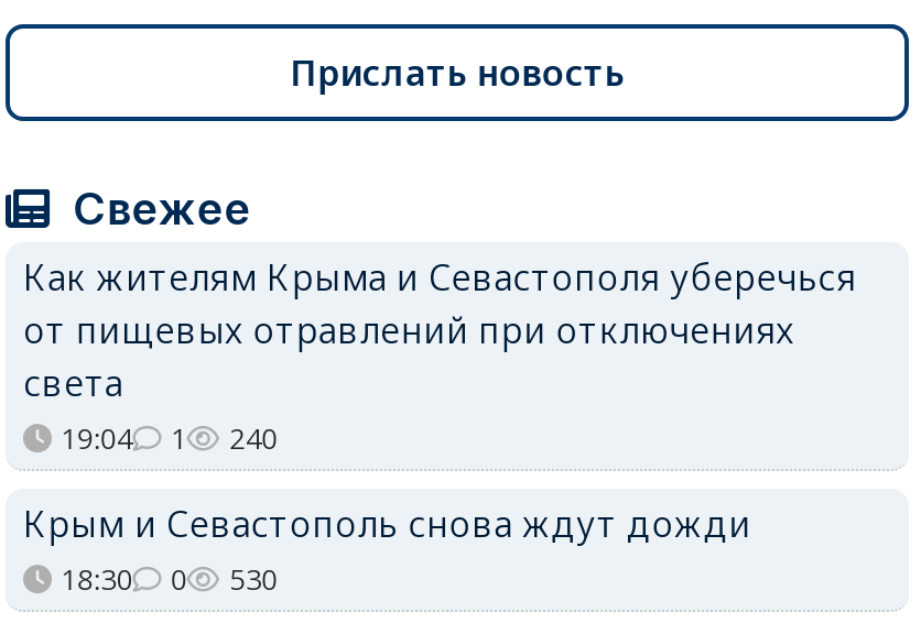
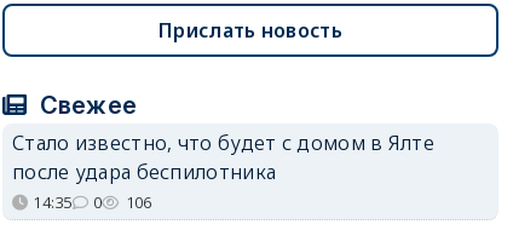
- Как жителям Крыма и Севастополя уберечься
- от пищевых отравлений при отключениях
- света
- 19:04
- 1
- 240
- Крым и Севастополь снова ждут дожди
- 18:30
+ Стало известно, что будет с домом в Ялте
+ после удара беспилотника
+ 14:35

- 530
+ 106
